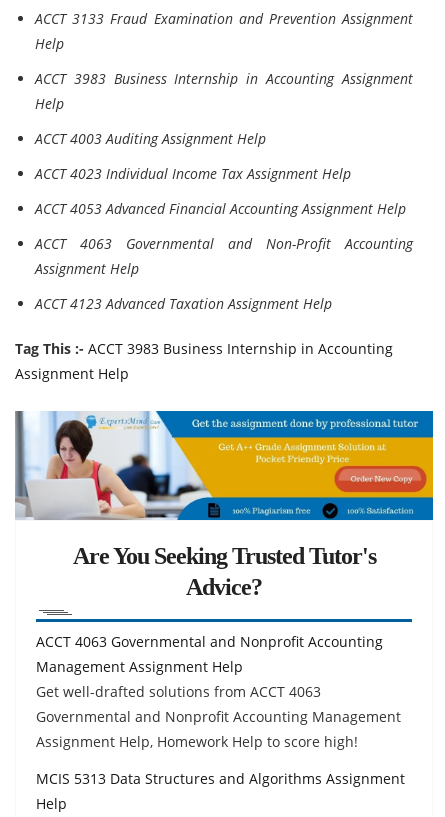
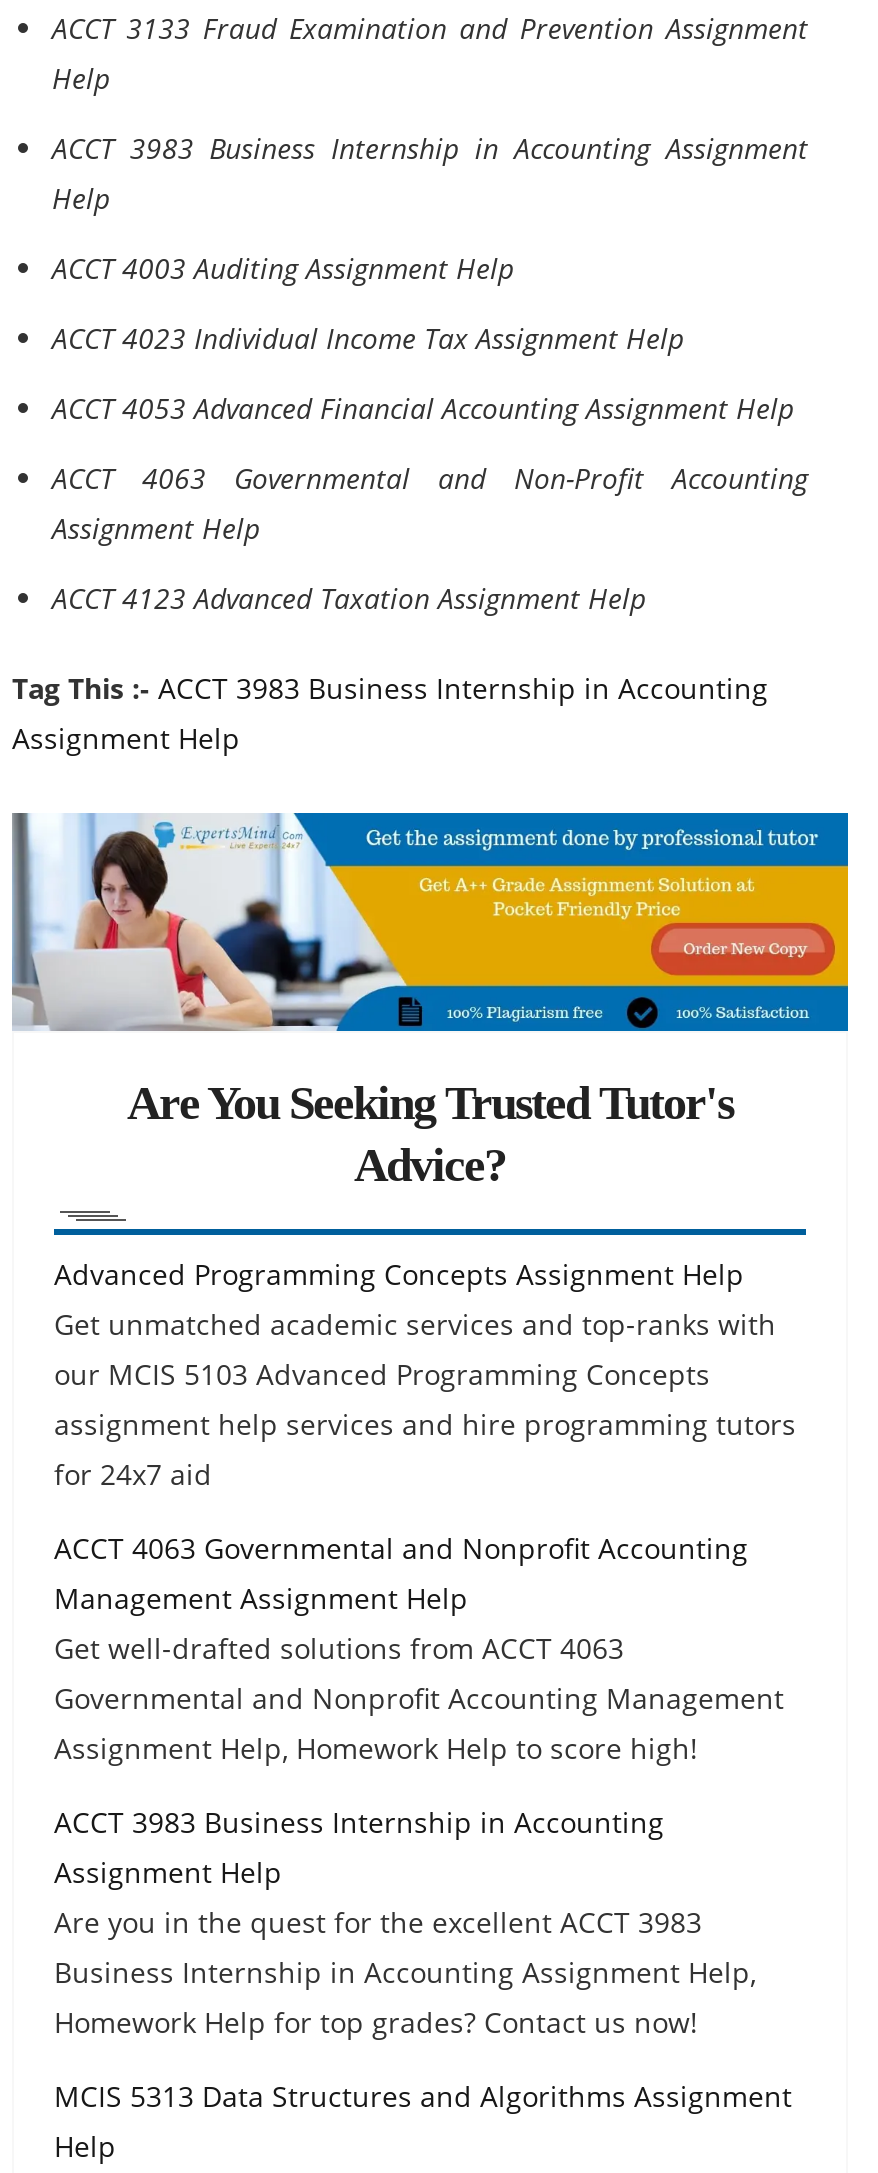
+ Advanced Programming Concepts Assignment Help
+ Get unmatched academic services and top-ranks with
+ our MCIS 5103 Advanced Programming Concepts
+ assignment help services and hire programming tutors
+ for 24x7 aid

+ ACCT 3983 Business Internship in Accounting
+ Assignment Help
+ Are you in the quest for the excellent ACCT 3983
+ Business Internship in Accounting Assignment Help,
+ Homework Help for top grades? Contact us now!
